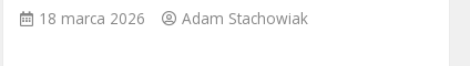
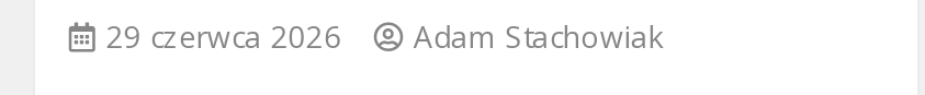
- 18 marca 2026 Adam Stachowiak
+ 29 czerwca 2026 Adam Stachowiak
